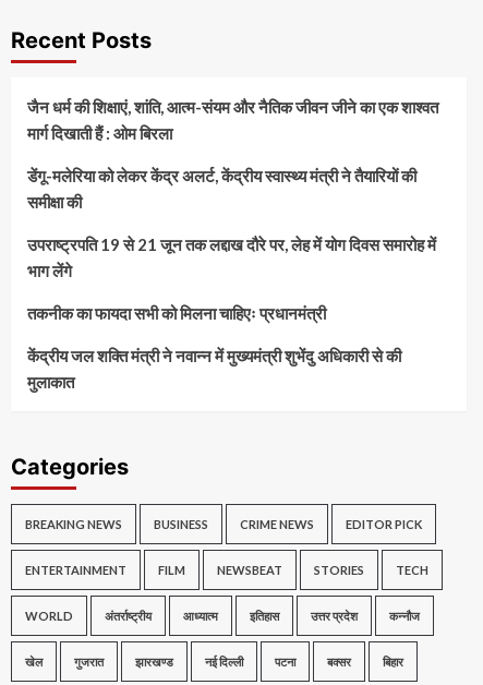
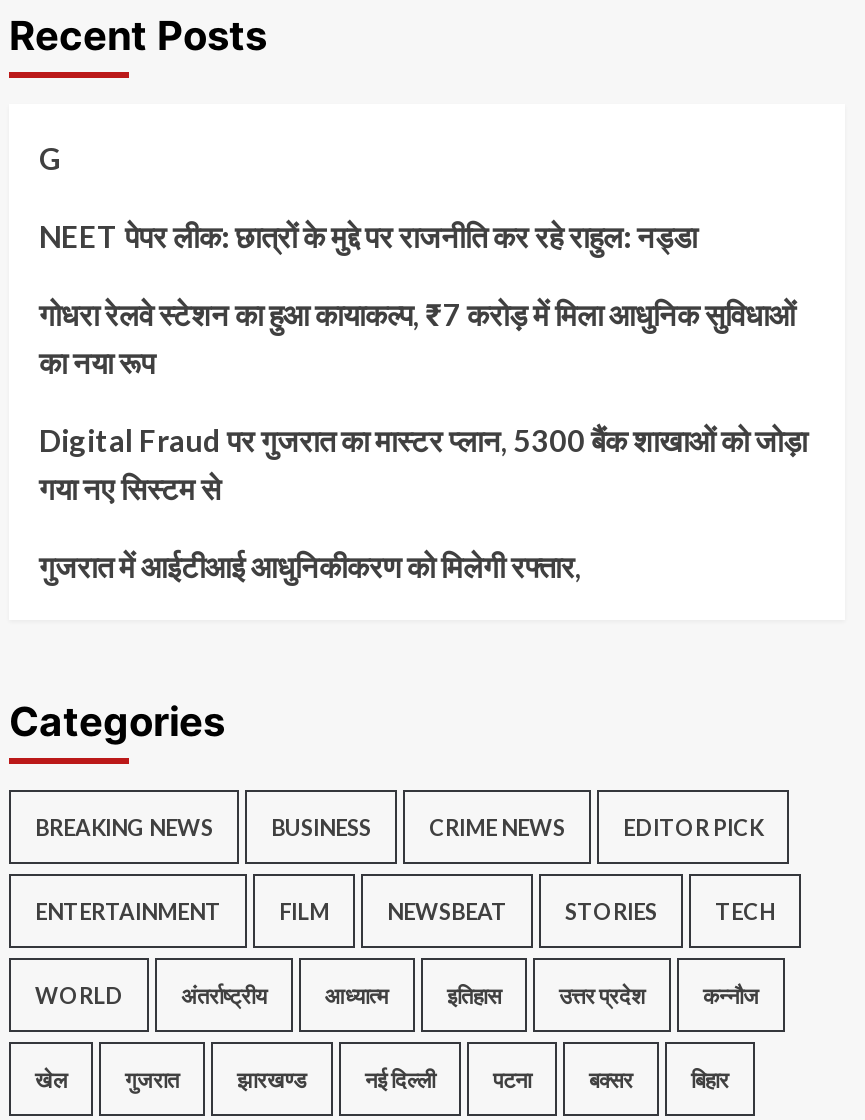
- जैन धर्म की शिक्षाएं, शांति, आत्म-संयम और नैतिक जीवन जीने का एक शाश्वत
- मार्ग दिखाती हैं : ओम बिरला
+ G

- डेंगू-मलेरिया को लेकर केंद्र अलर्ट, केंद्रीय स्वास्थ्य मंत्री ने तैयारियों की
- समीक्षा की
+ NEET पेपर लीक: छात्रों के मुद्दे पर राजनीति कर रहे राहुल: नड्डा

- उपराष्ट्रपति 19 से 21 जून तक लद्दाख दौरे पर, लेह में योग दिवस समारोह में
- भाग लेंगे
+ गोधरा रेलवे स्टेशन का हुआ कायाकल्प, ₹7 करोड़ में मिला आधुनिक सुविधाओं
+ का नया रूप

- तकनीक का फायदा सभी को मिलना चाहिएः प्रधानमंत्री
+ Digital Fraud पर गुजरात का मास्टर प्लान, 5300 बैंक शाखाओं को जोड़ा
+ गया नए सिस्टम से

- केंद्रीय जल शक्ति मंत्री ने नवान्न में मुख्यमंत्री शुभेंदु अधिकारी से की
- मुलाकात
+ गुजरात में आईटीआई आधुनिकीकरण को मिलेगी रफ्तार,
